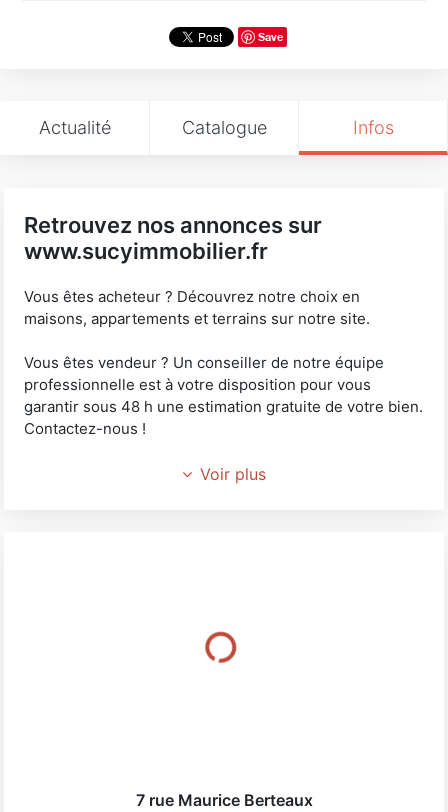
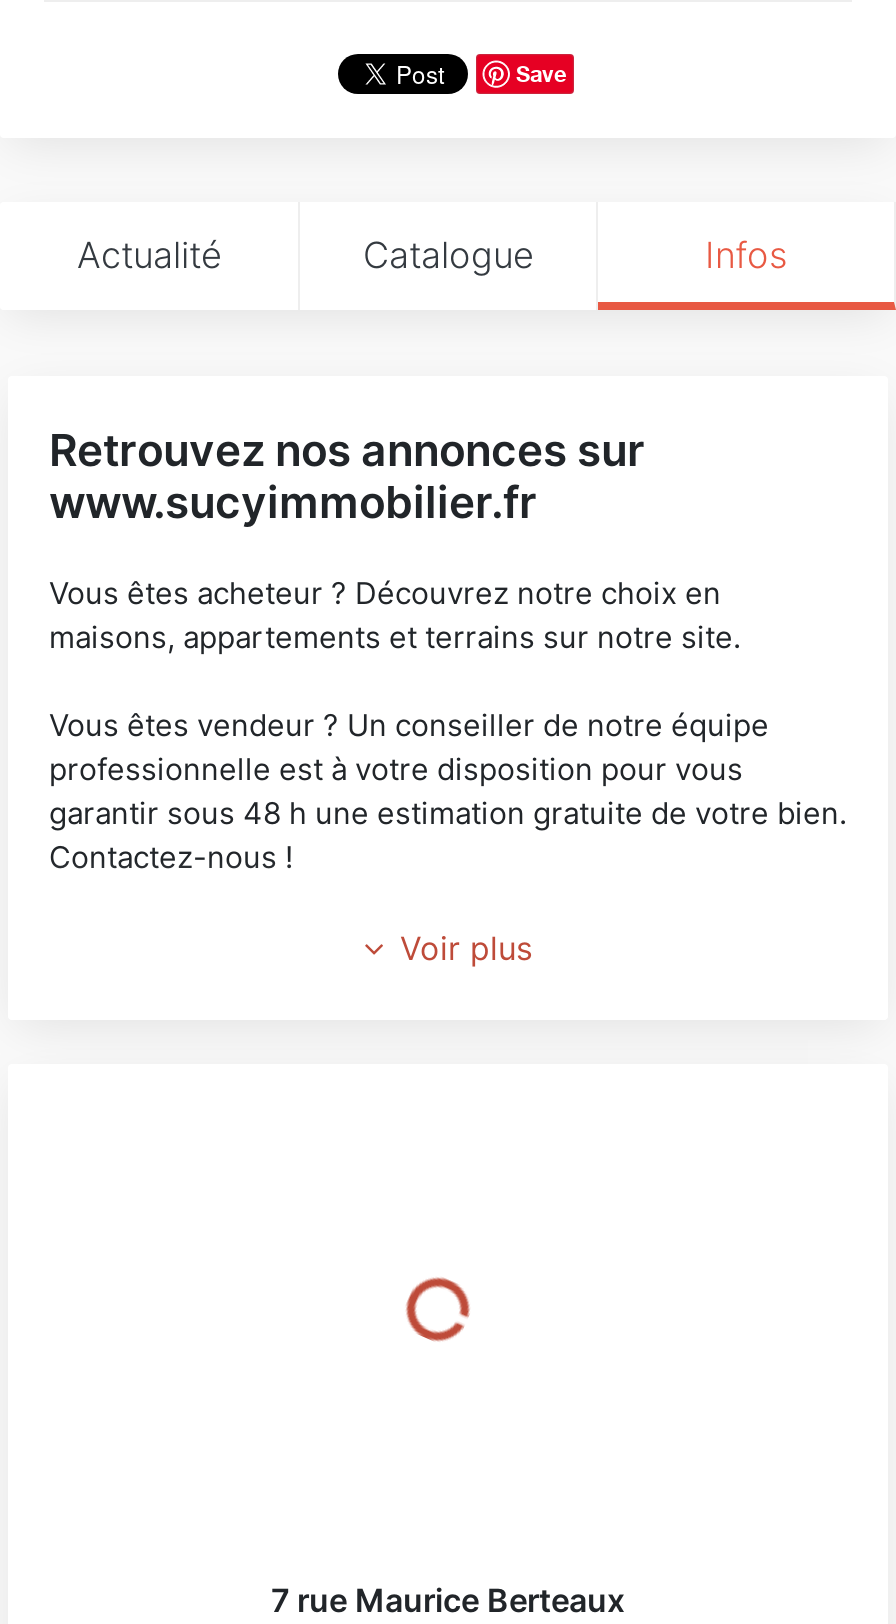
- [image]
+ [image]
